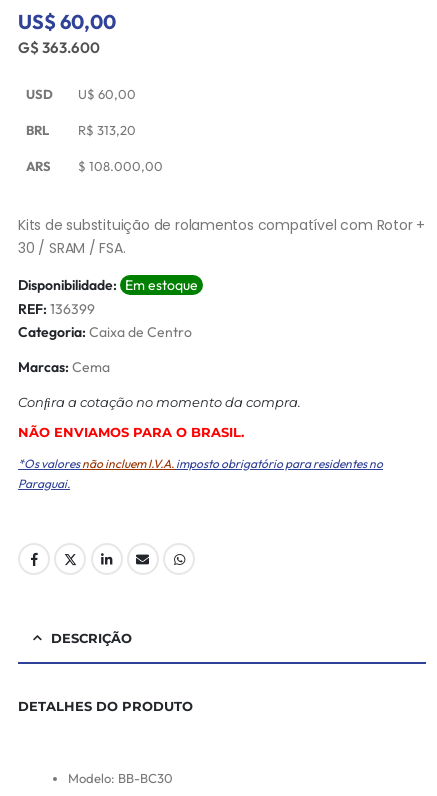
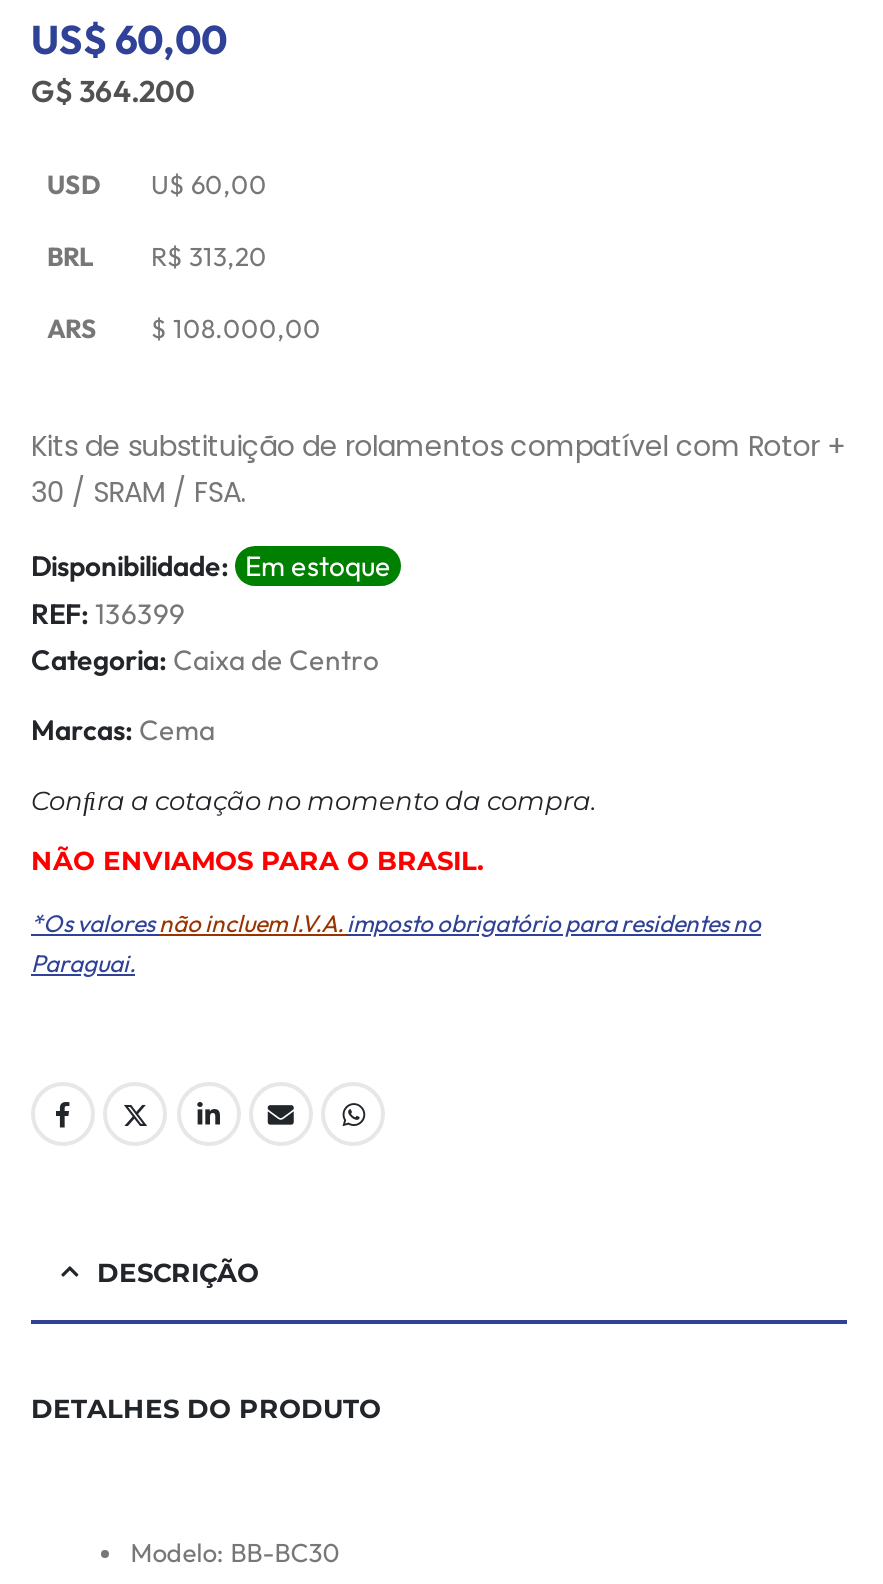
- G$ 363.600
+ G$ 364.200
